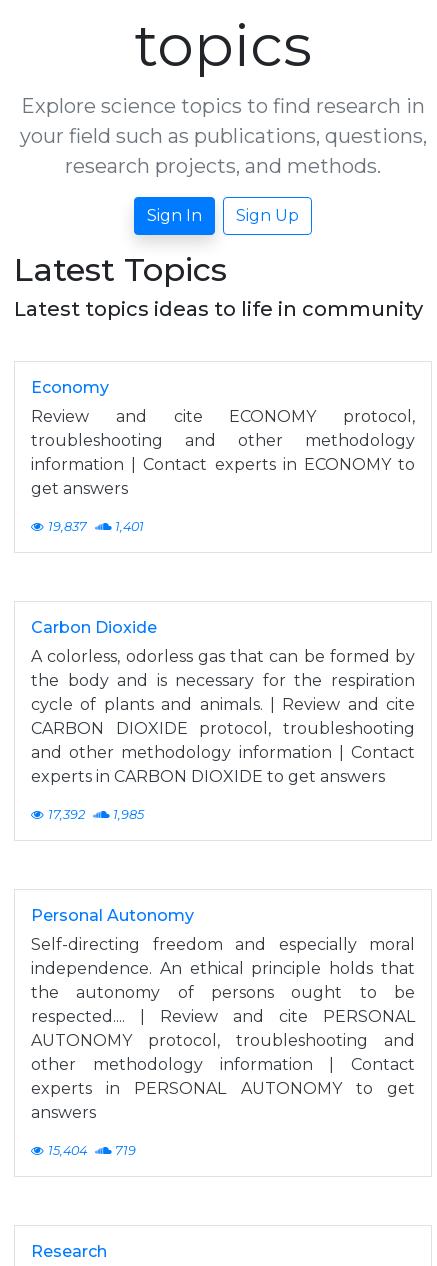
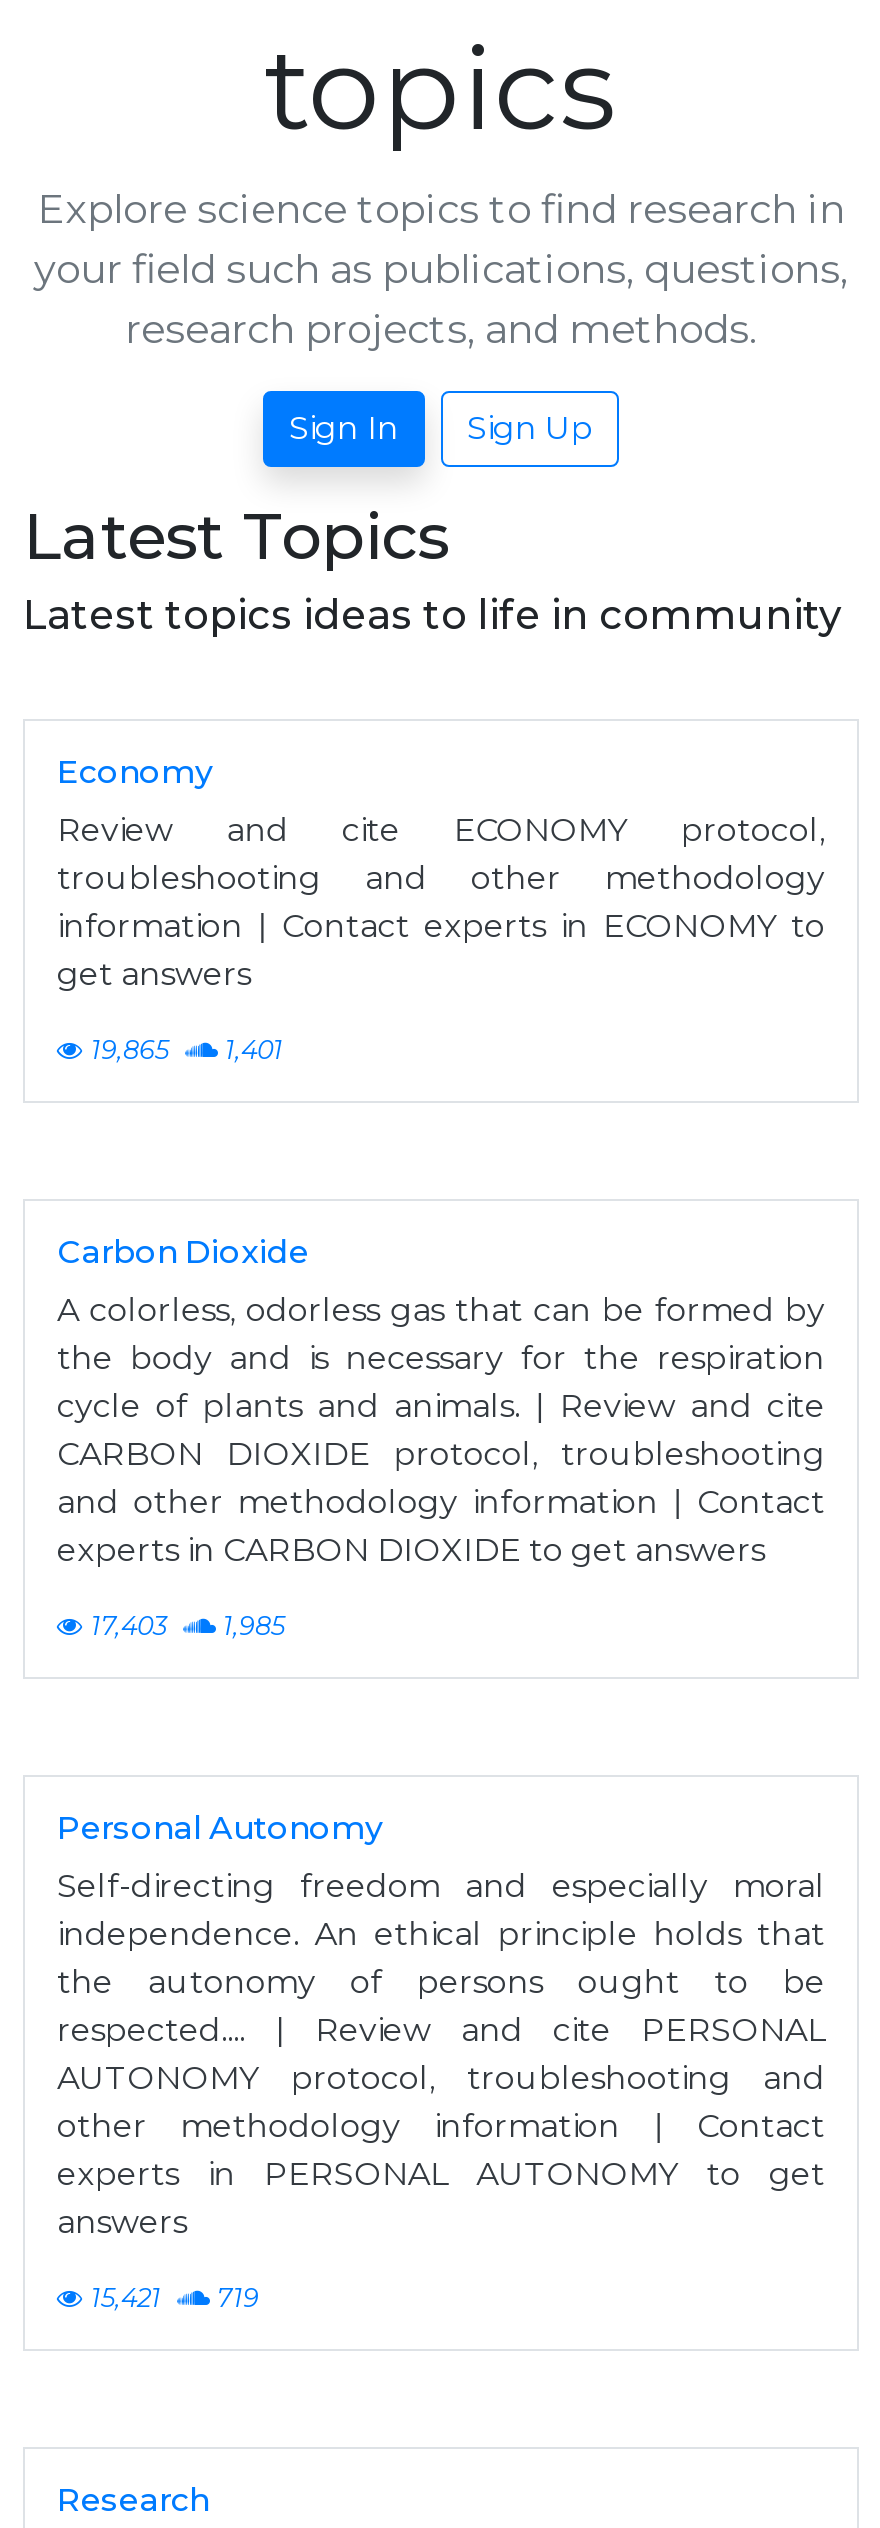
- 19,837 1,401
+ 19,865 1,401

- 17,392 1,985
+ 17,403 1,985

- 15,404 719
+ 15,421 719
